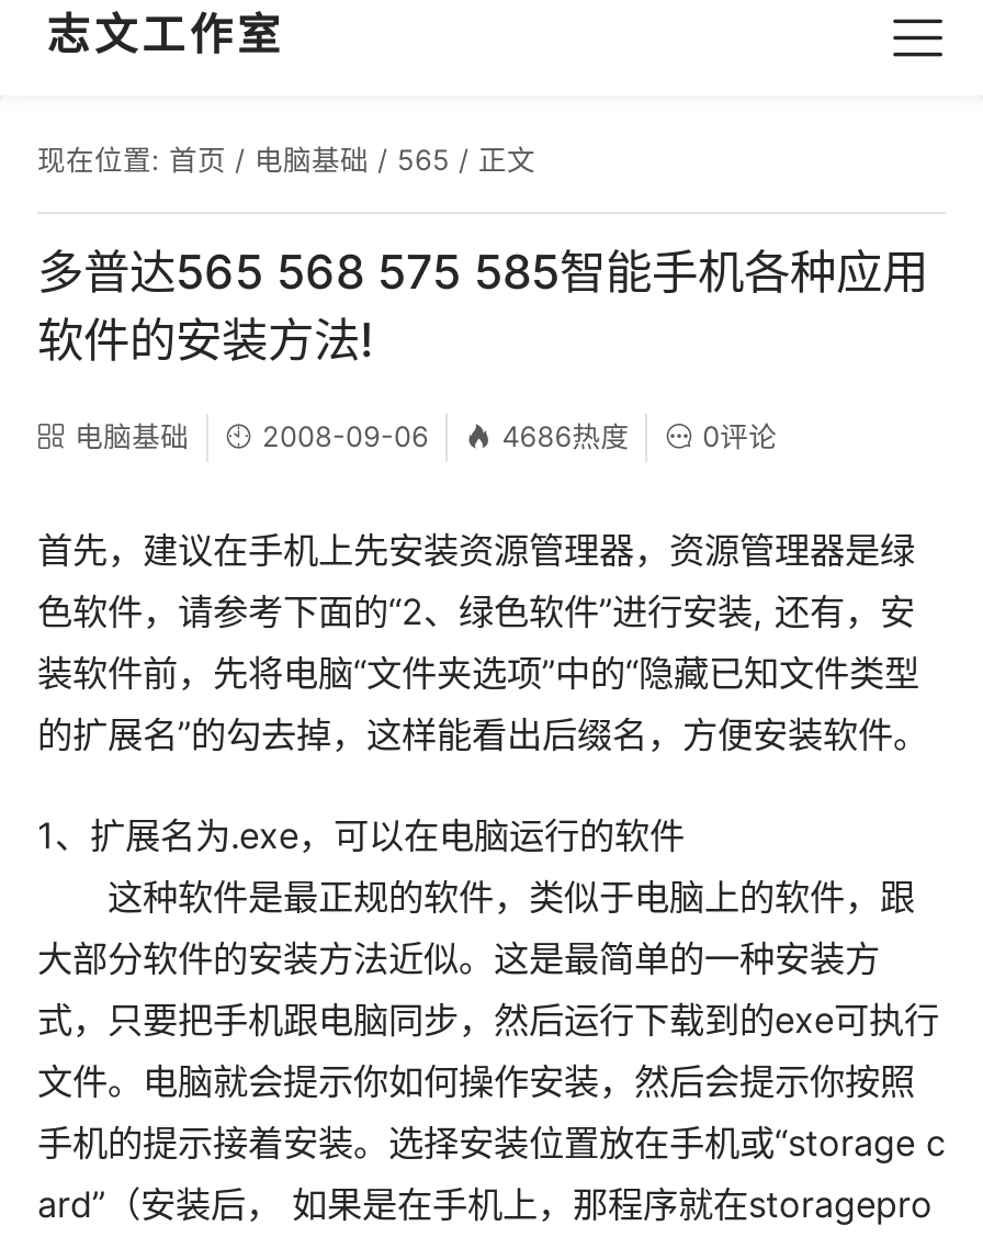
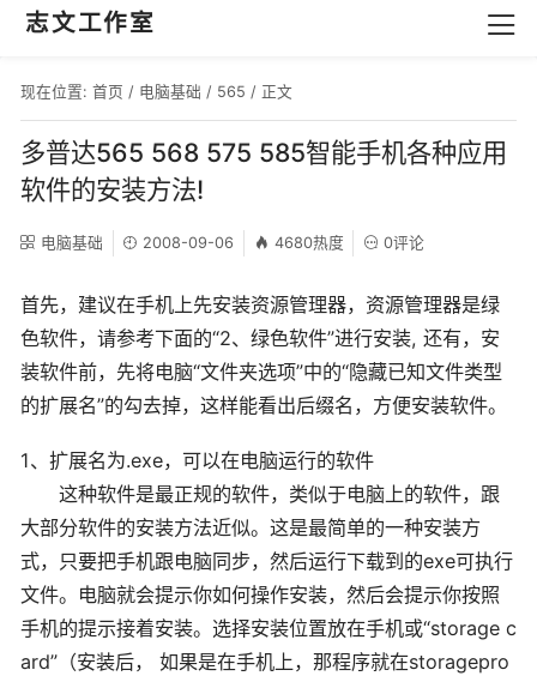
- 4686热度
+ 4680热度
